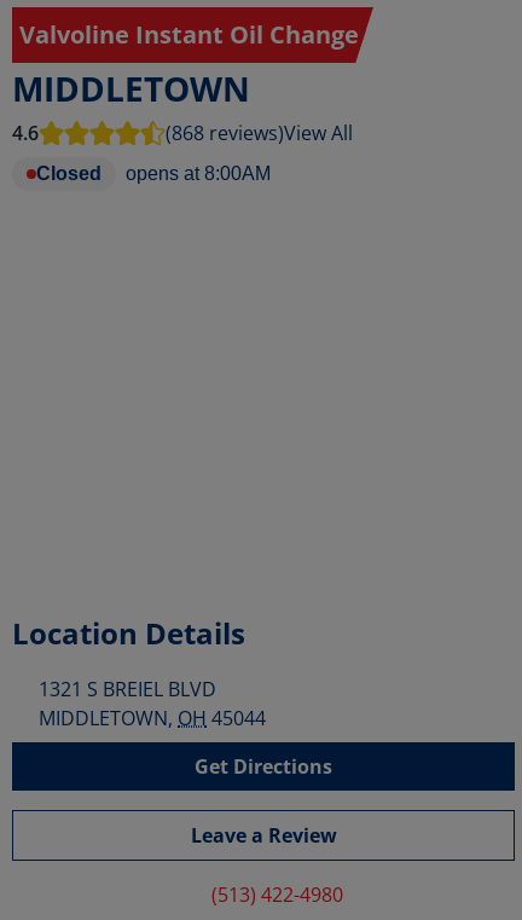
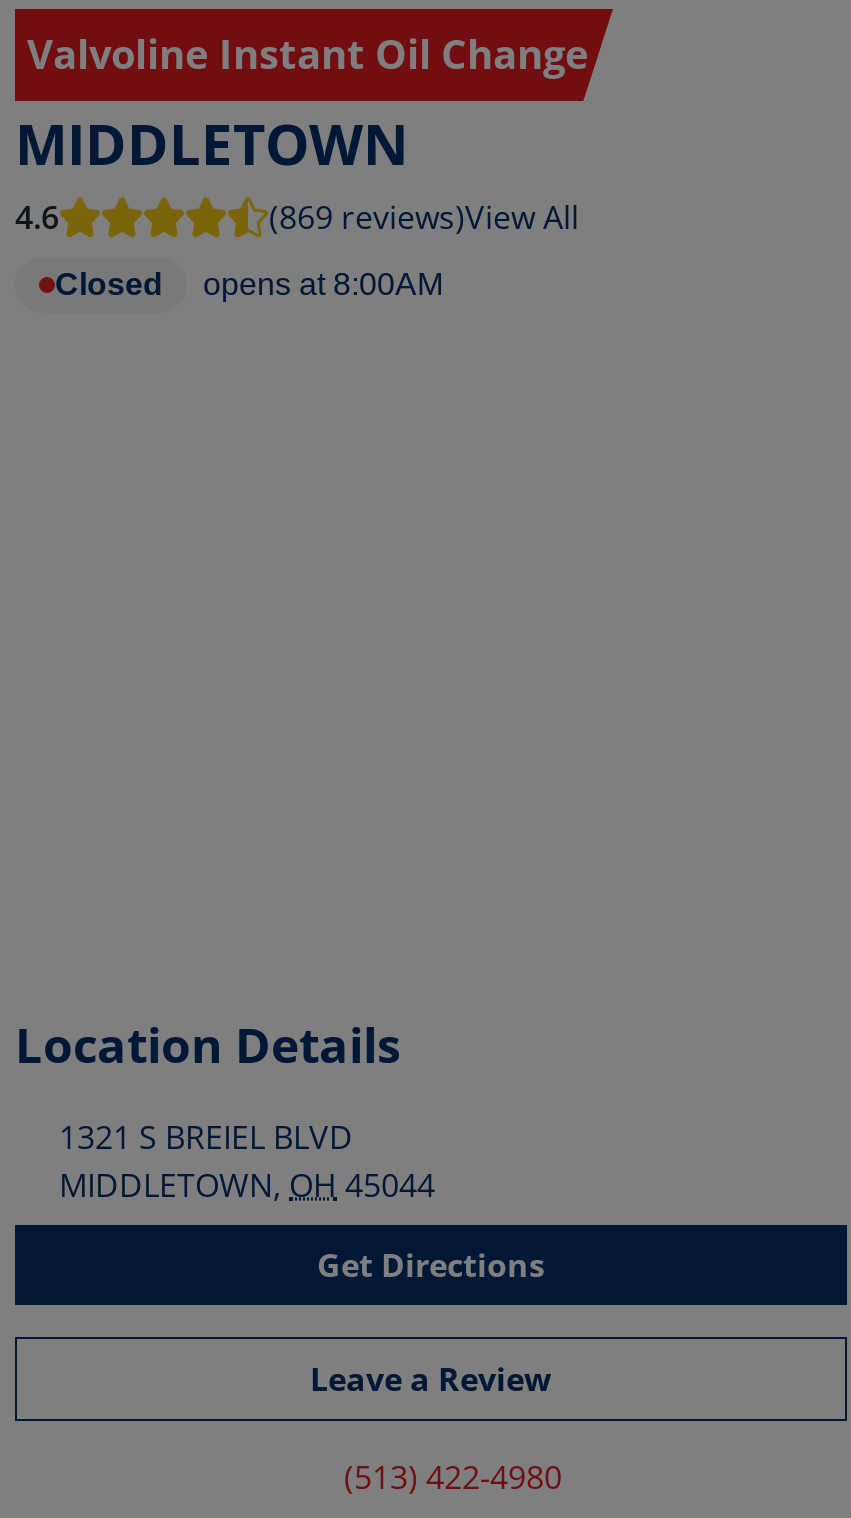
- (868 reviews)View All
+ (869 reviews)View All
